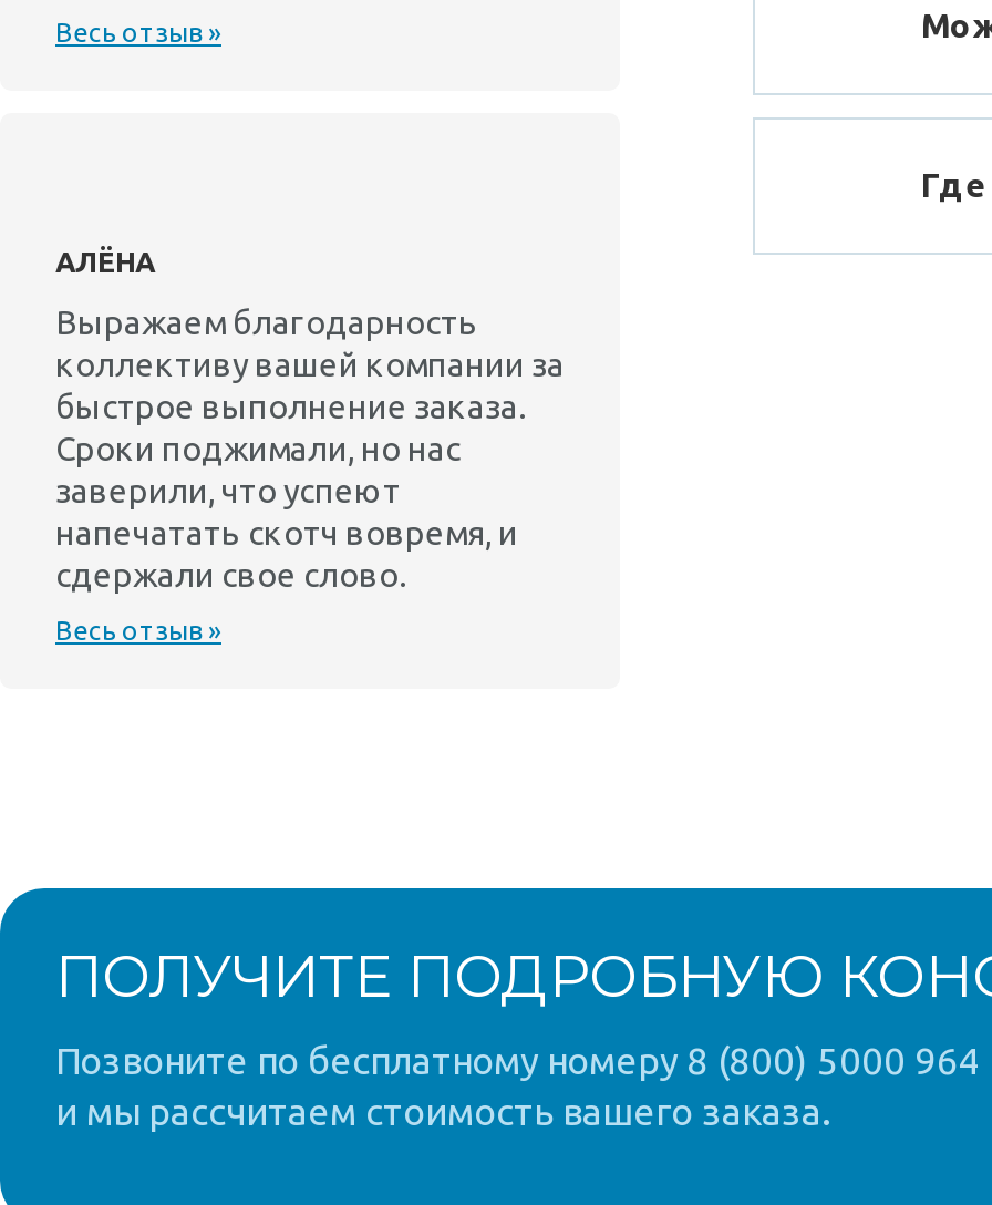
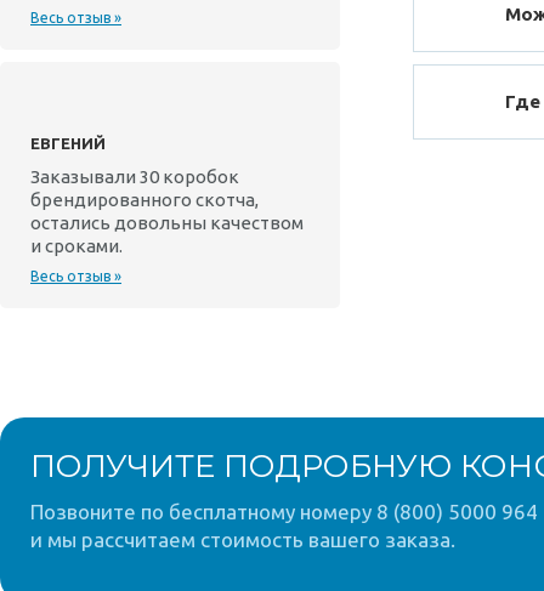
- АЛЁНА
+ ЕВГЕНИЙ

- Выражаем благодарность
- коллективу вашей компании за
- быстрое выполнение заказа.
- Сроки поджимали, но нас
- заверили, что успеют
- напечатать скотч вовремя, и
- сдержали свое слово.
+ Заказывали 30 коробок
+ брендированного скотча,
+ остались довольны качеством
+ и сроками.
